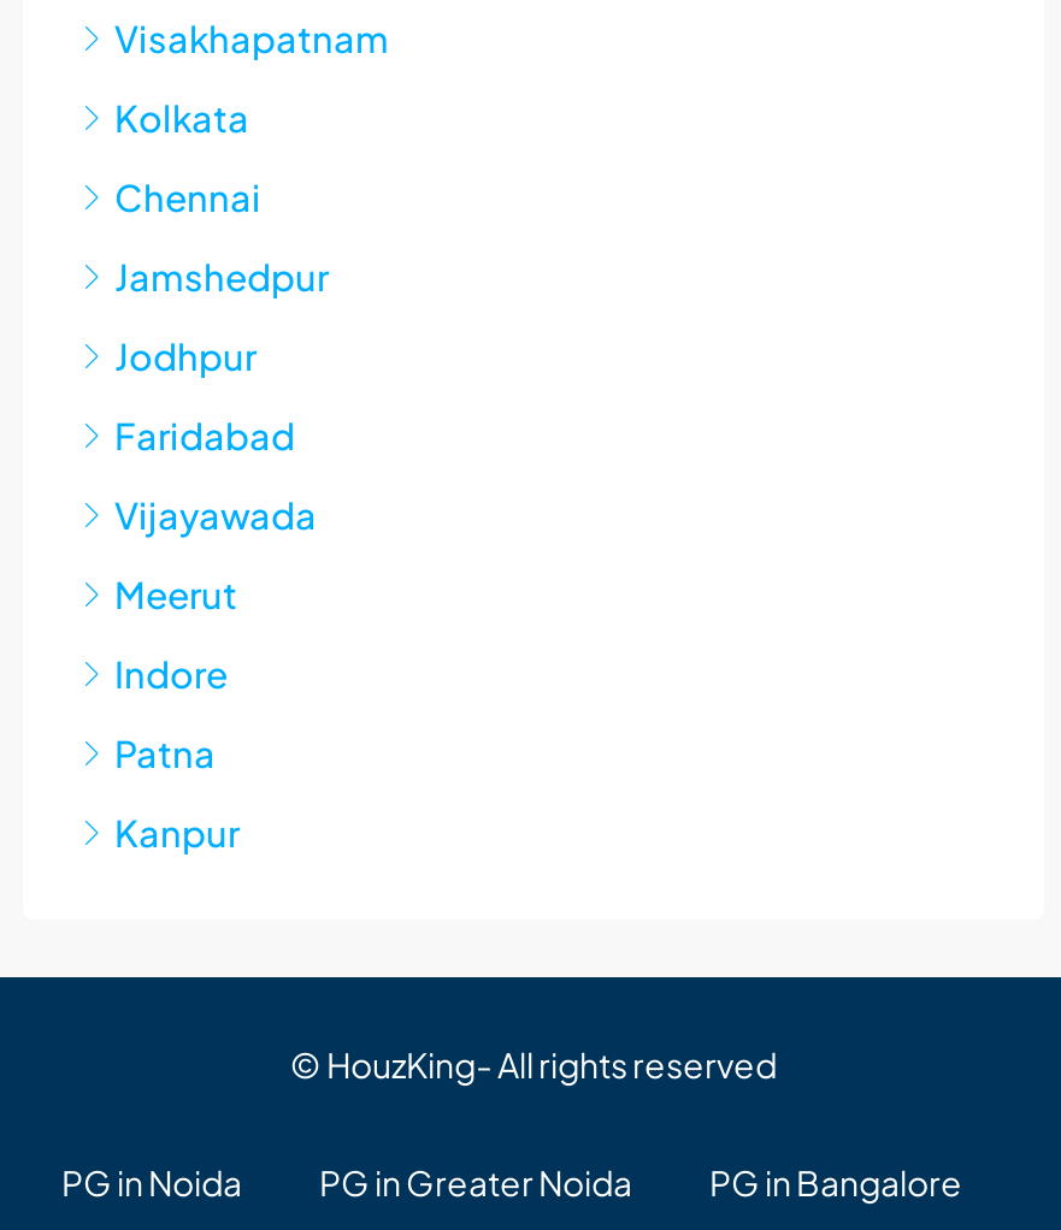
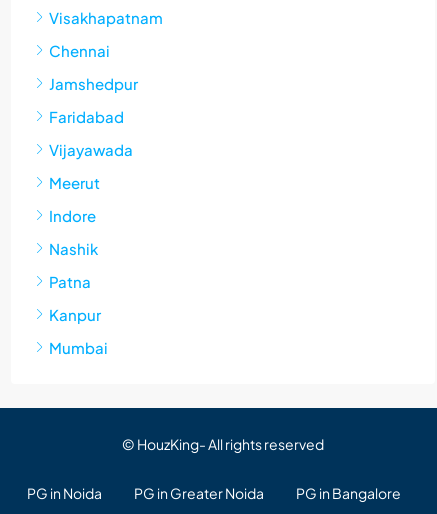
- Kolkata

moved up: Chennai | Jamshedpur

- Jodhpur

moved up: Faridabad | Vijayawada | Meerut | Indore

+ Nashik

moved up: Patna | Kanpur

+ Mumbai
